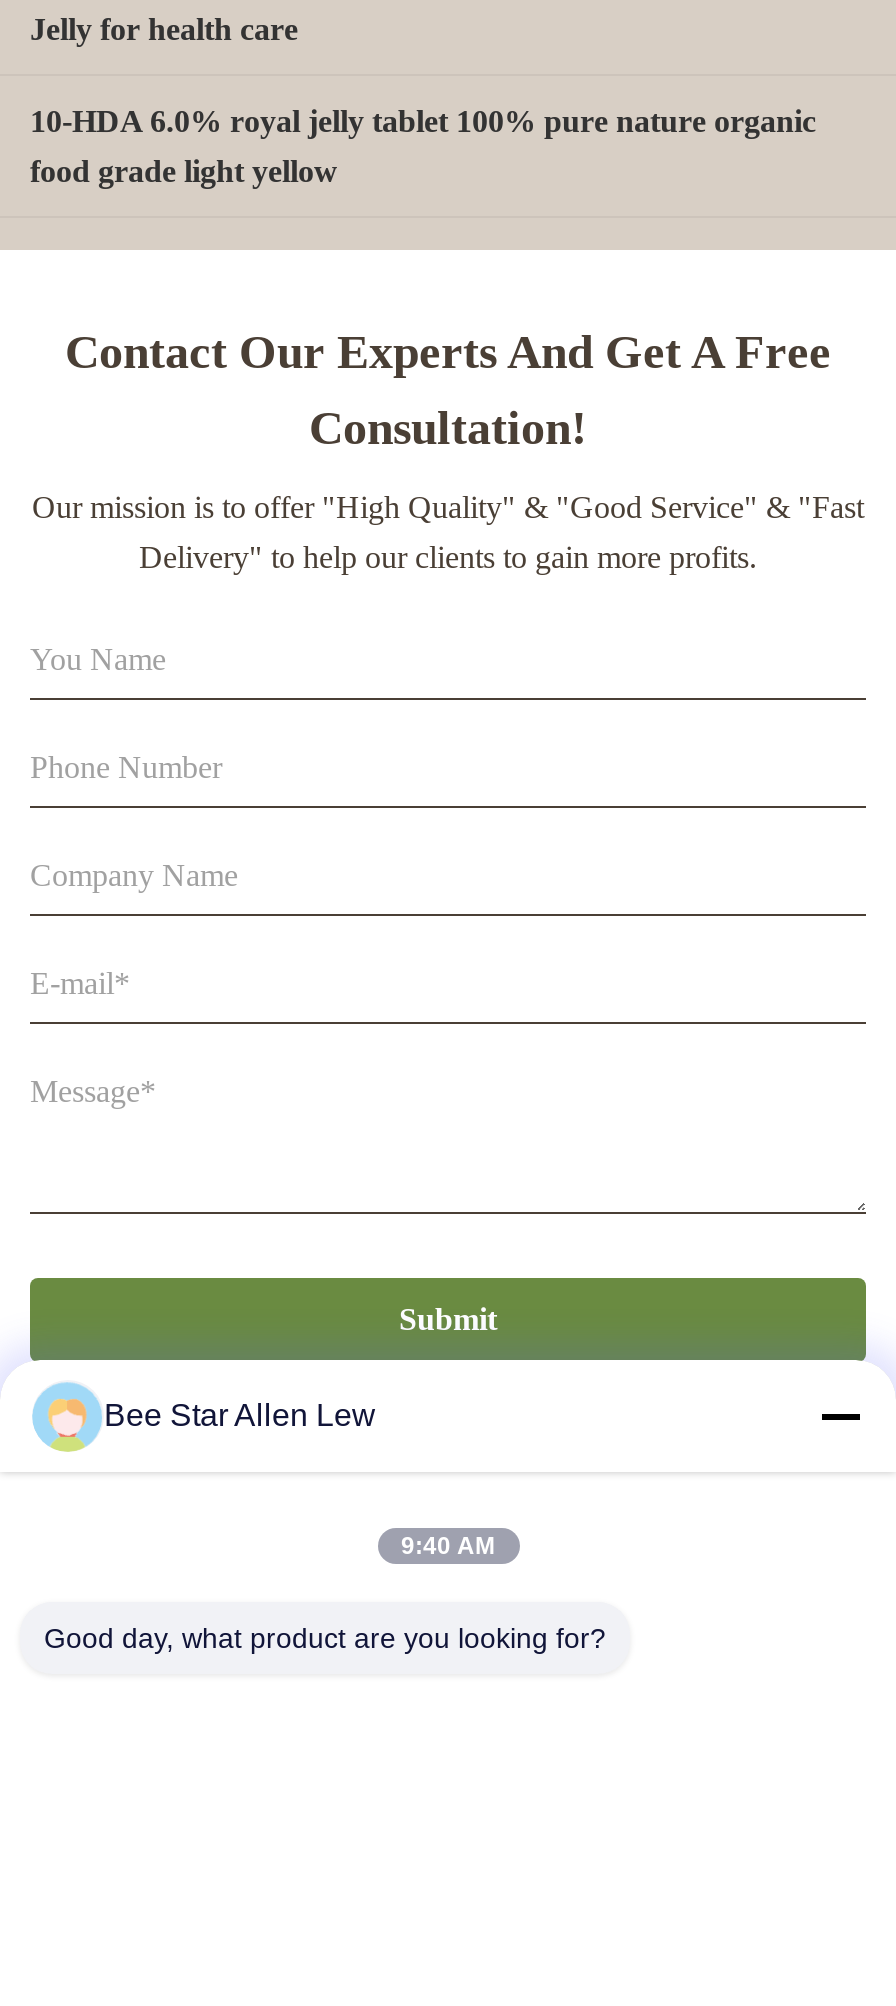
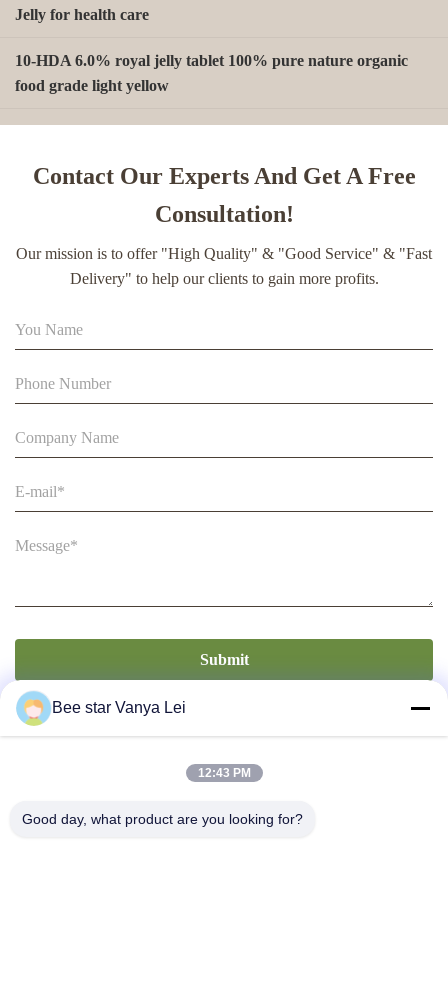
- Bee Star Allen Lew
+ Bee star Vanya Lei

- 9:40 AM
+ 12:43 PM
